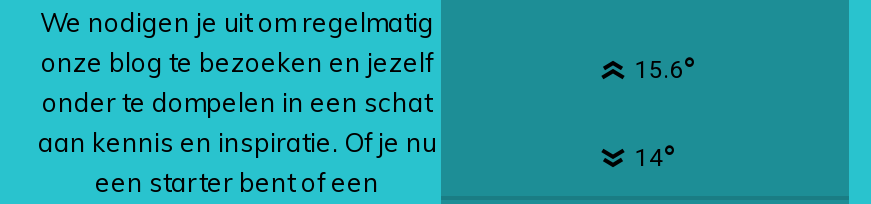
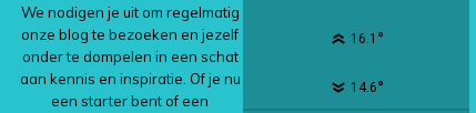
- 15.6°
+ 16.1°

- 14°
+ 14.6°
